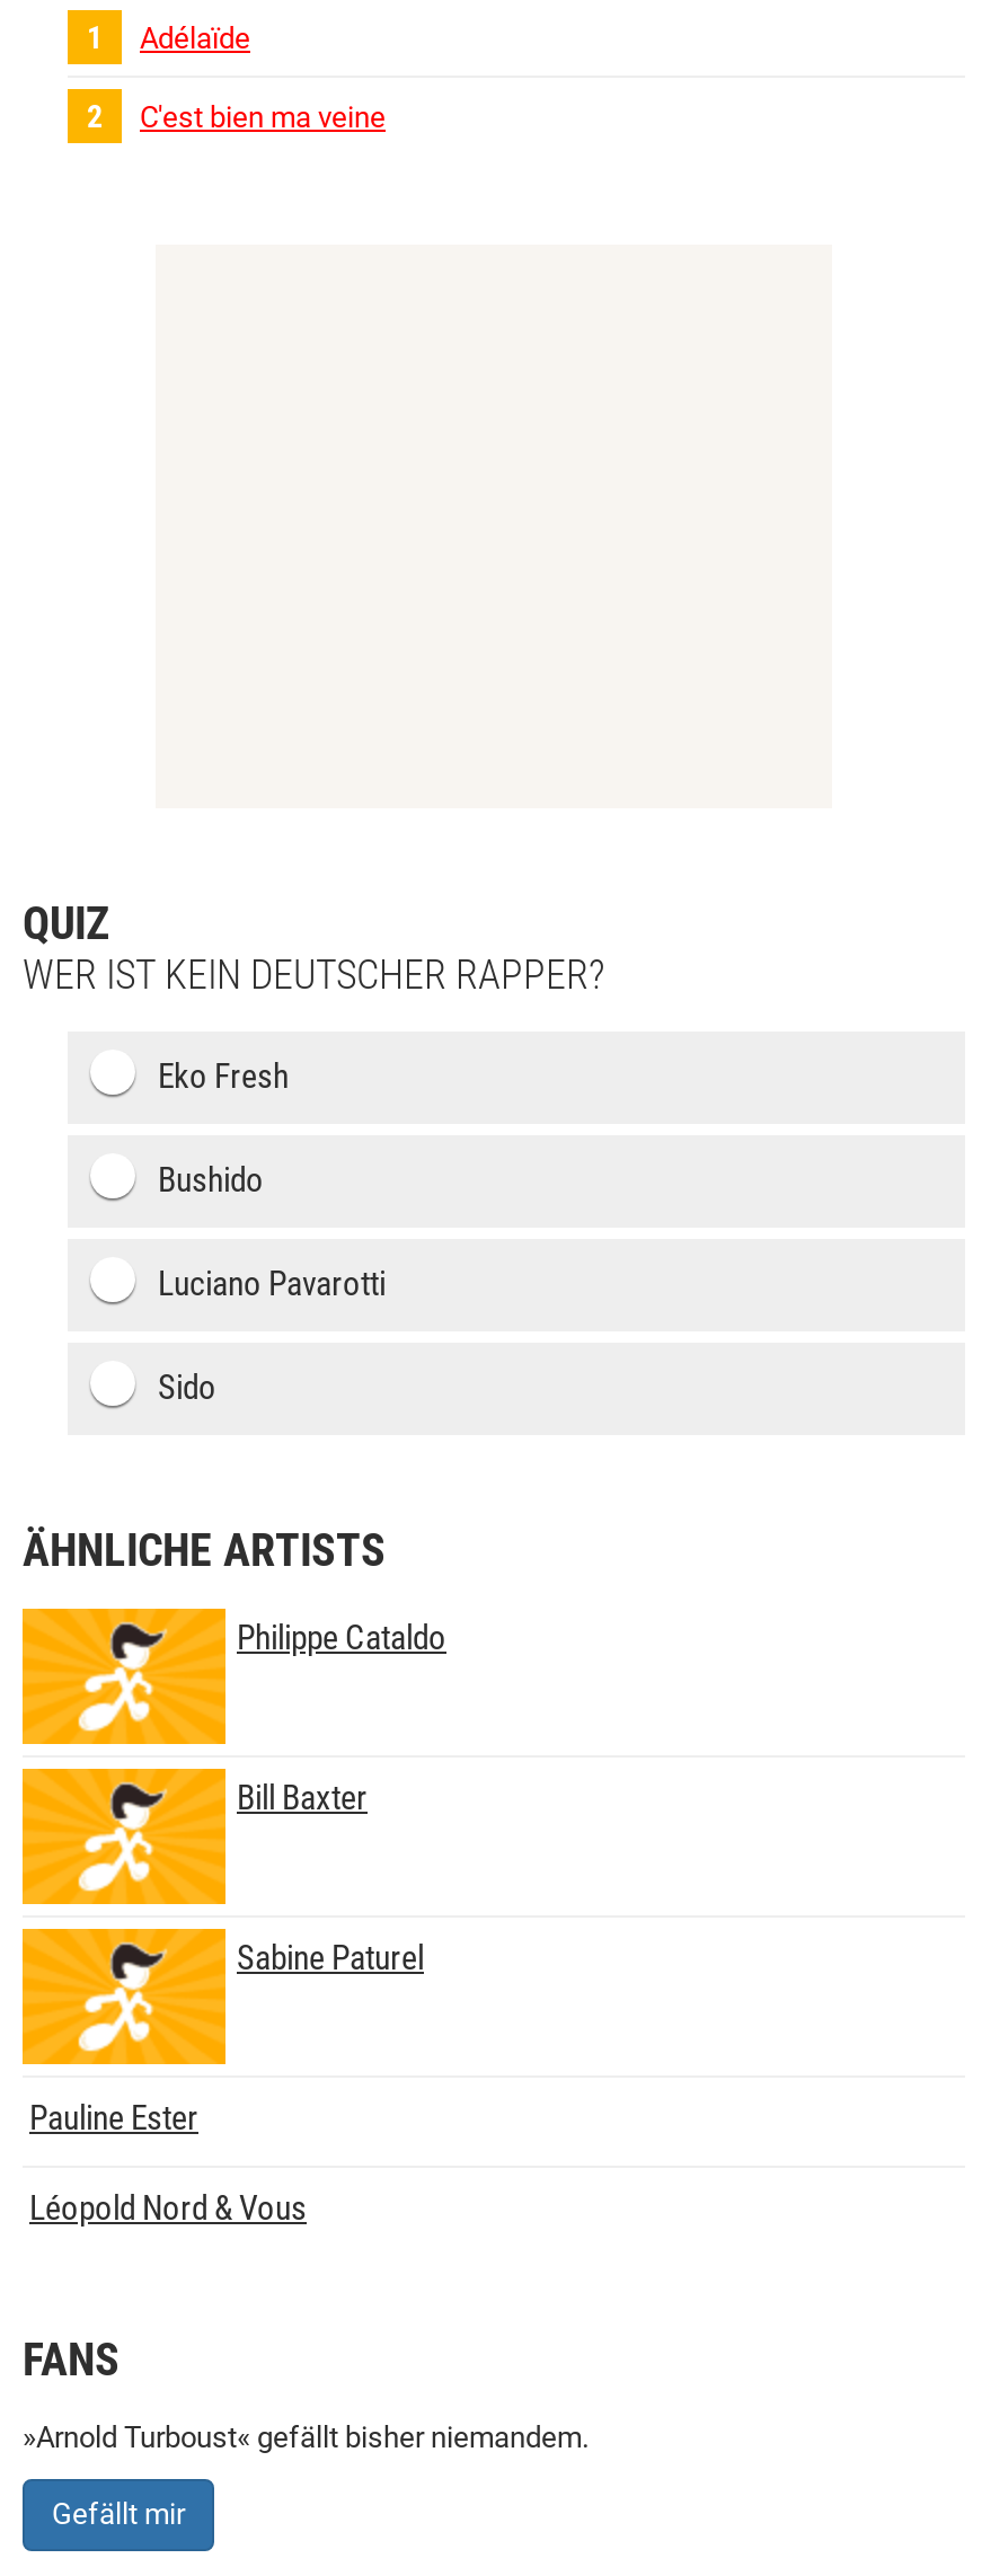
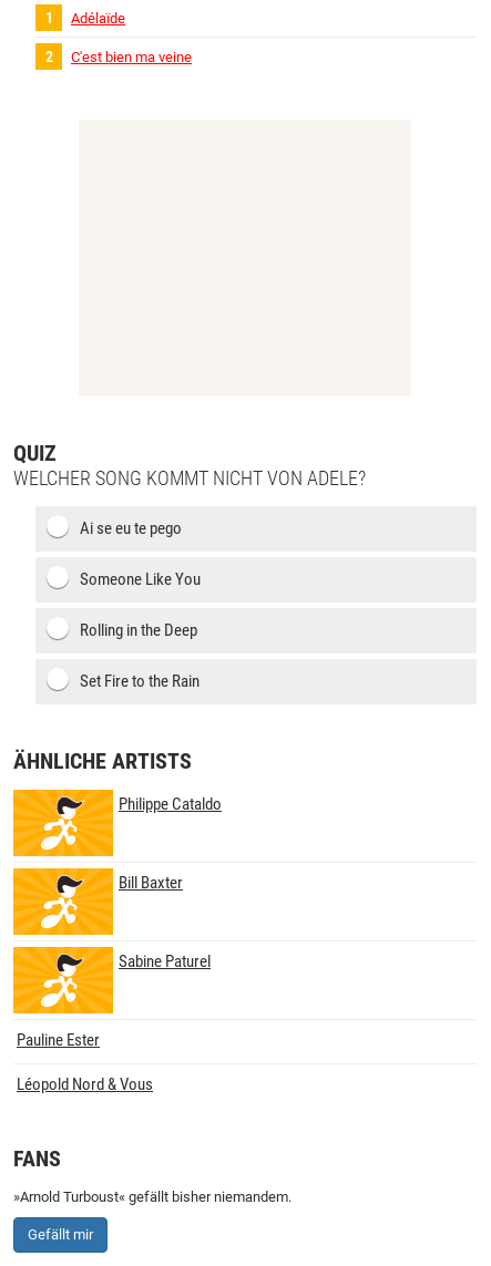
- WER IST KEIN DEUTSCHER RAPPER?
+ WELCHER SONG KOMMT NICHT VON ADELE?

- Eko Fresh
+ Ai se eu te pego

- Bushido
+ Someone Like You

- Luciano Pavarotti
+ Rolling in the Deep

- Sido
+ Set Fire to the Rain
